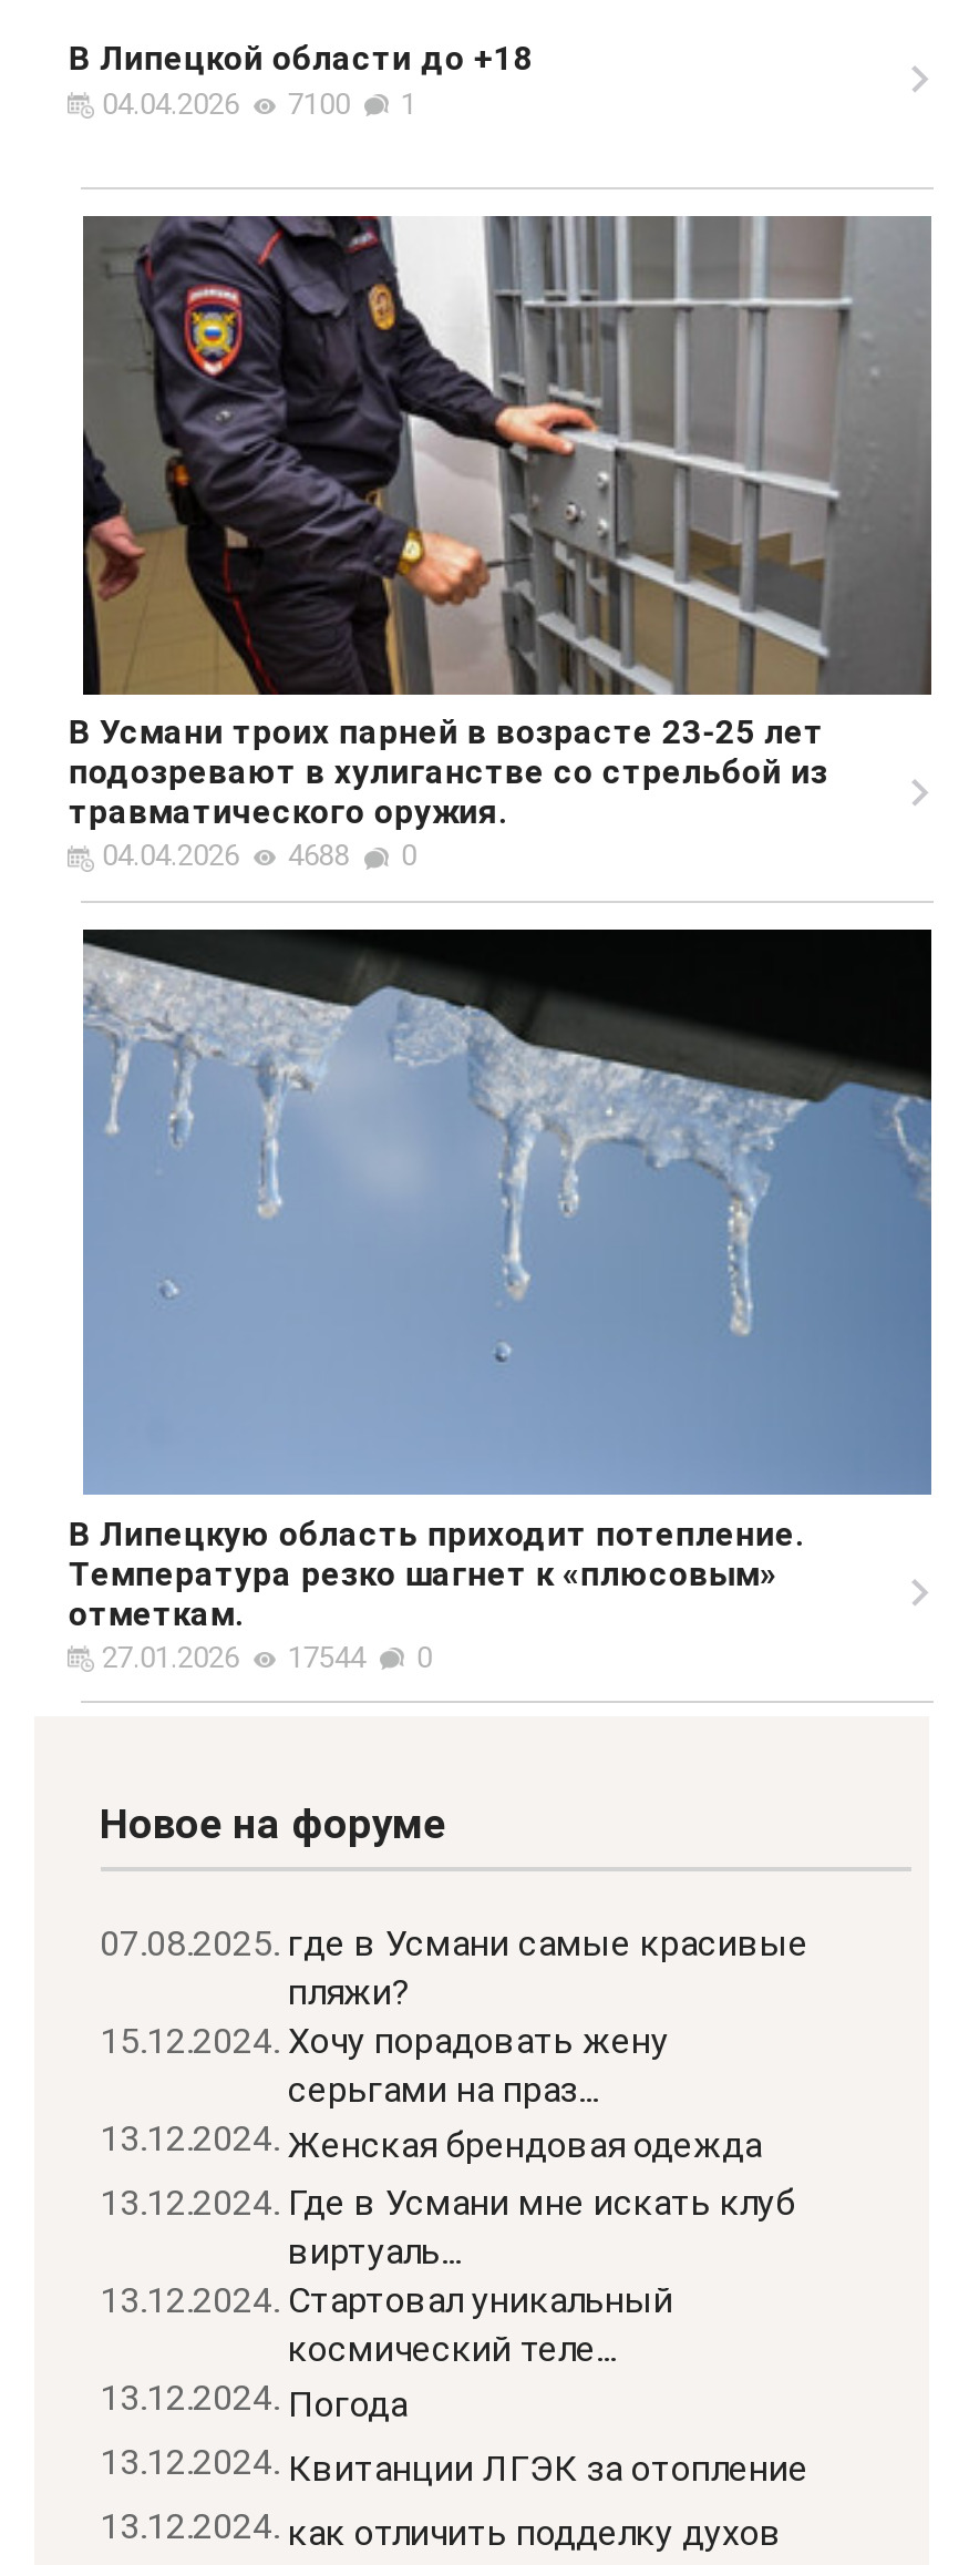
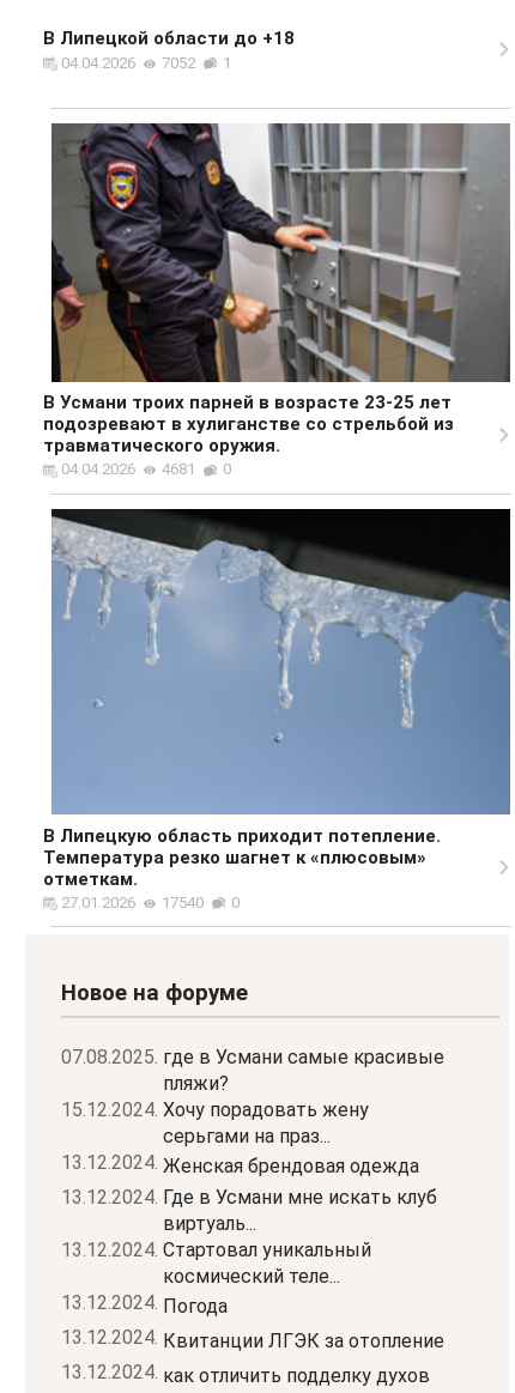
- 04.04.2026 7100 1
+ 04.04.2026 7052 1

- 04.04.2026 4688 0
+ 04.04.2026 4681 0

- 27.01.2026 17544 0
+ 27.01.2026 17540 0
